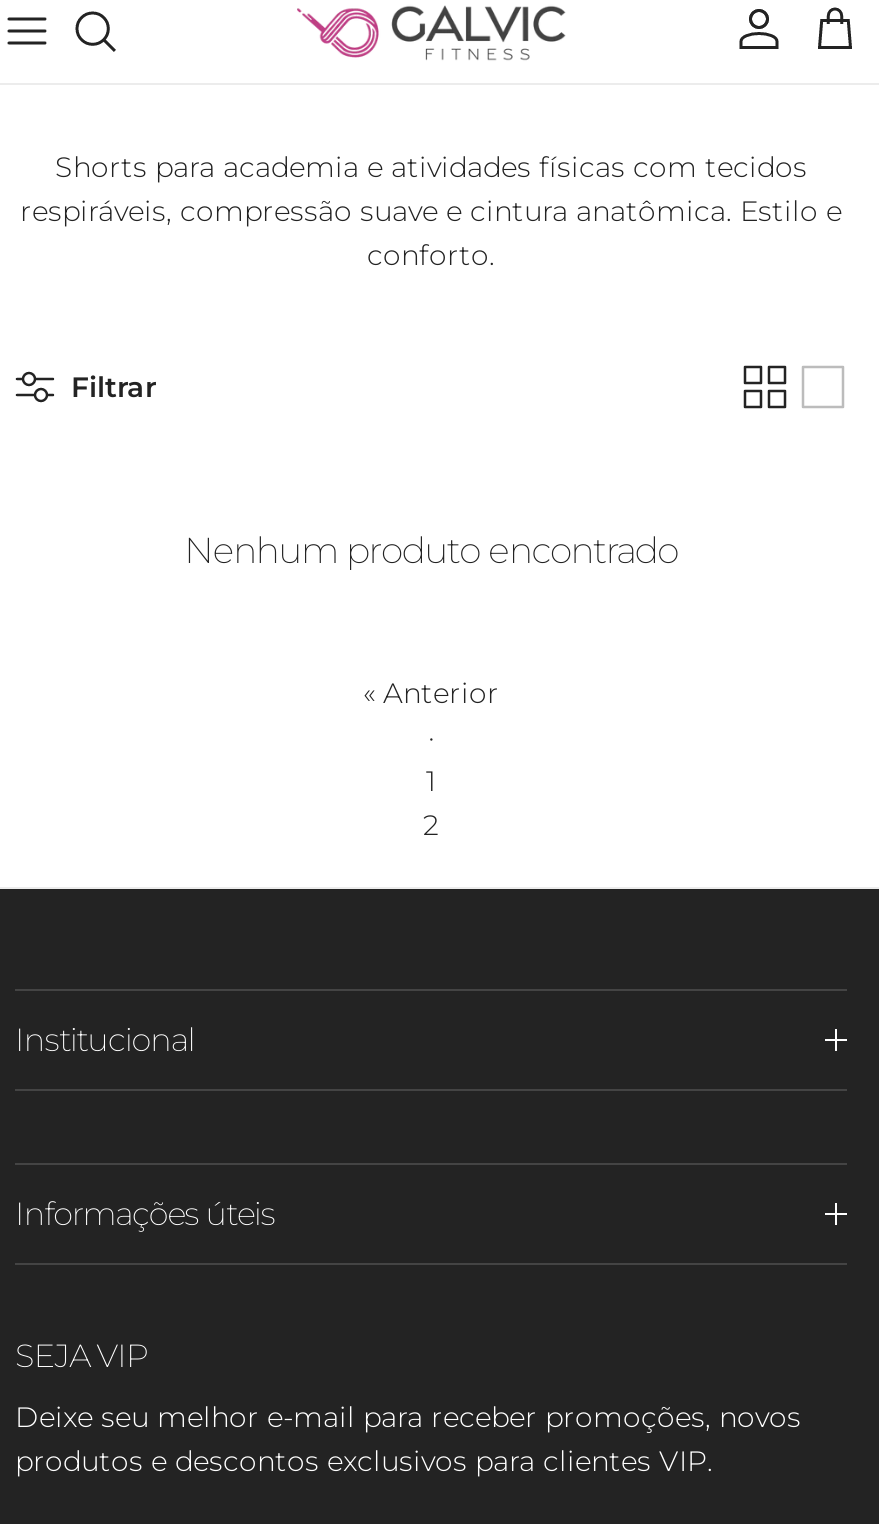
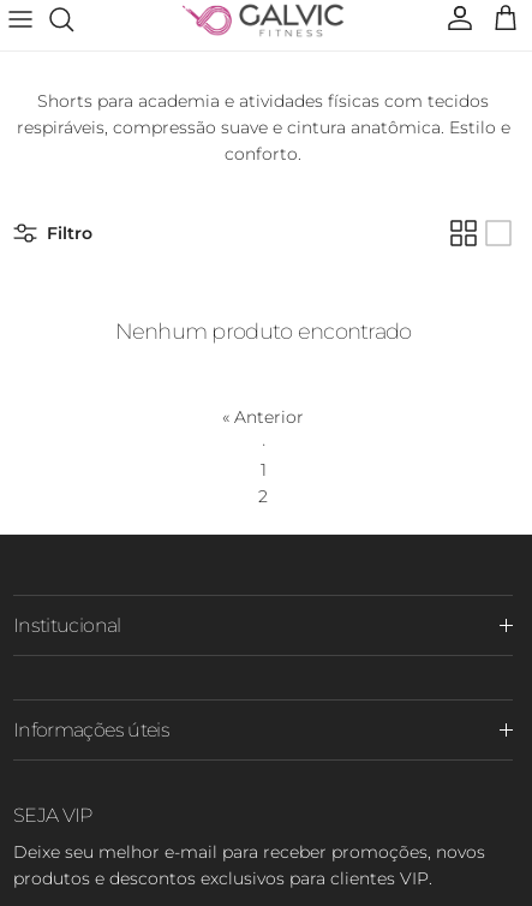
- Filtrar
+ Filtro
